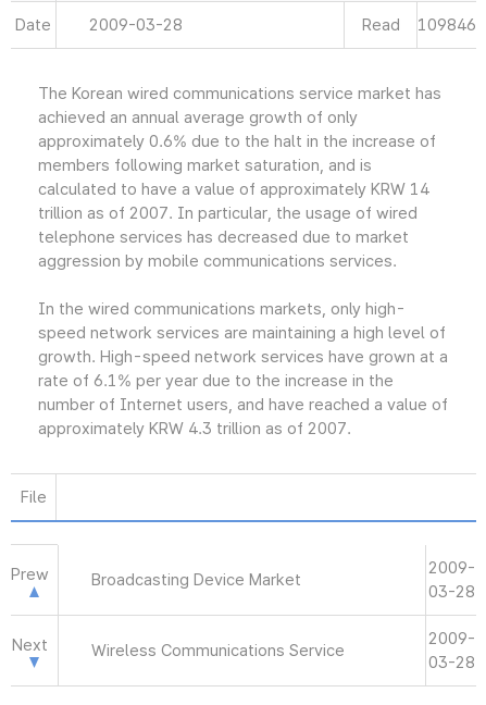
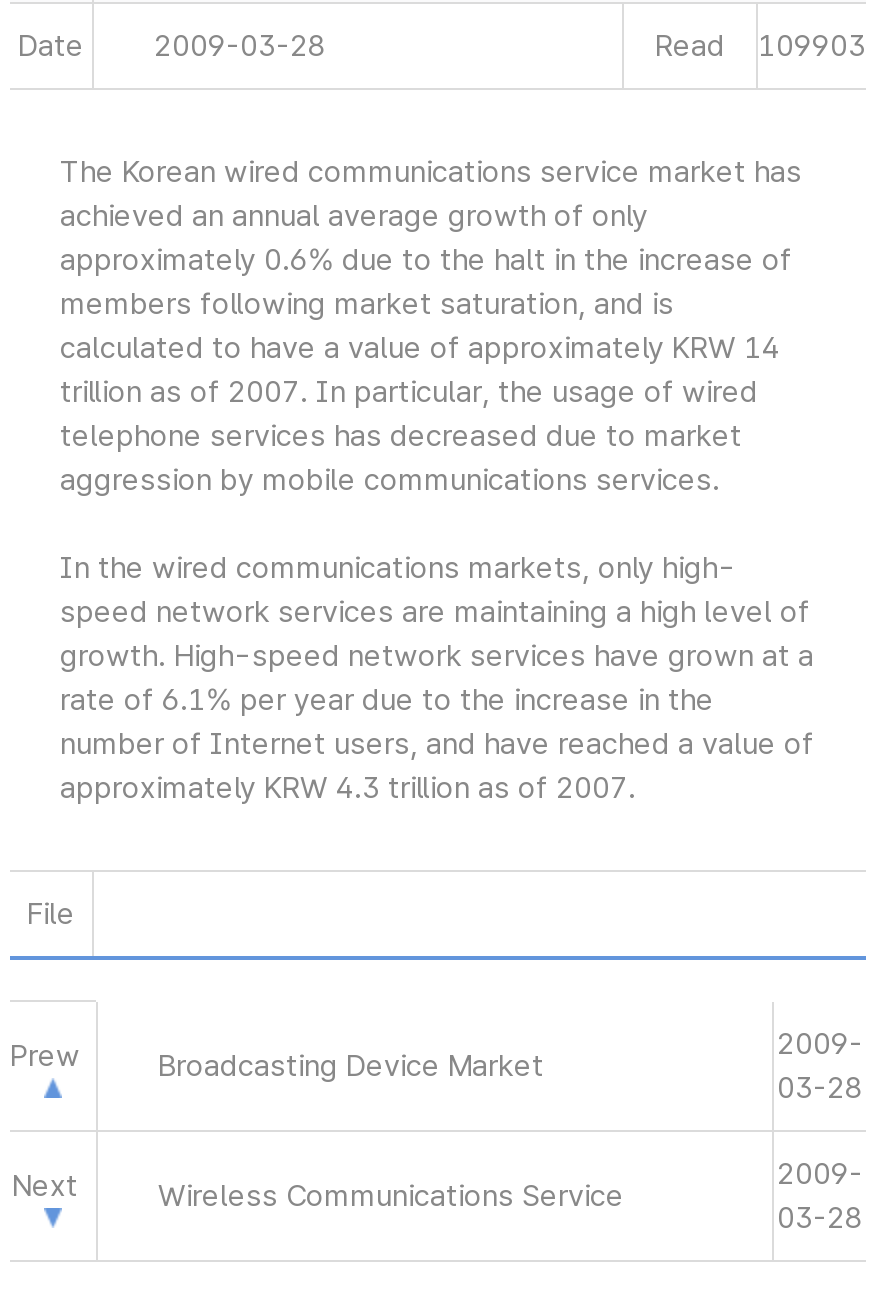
- Read 109846
+ Read 109903
